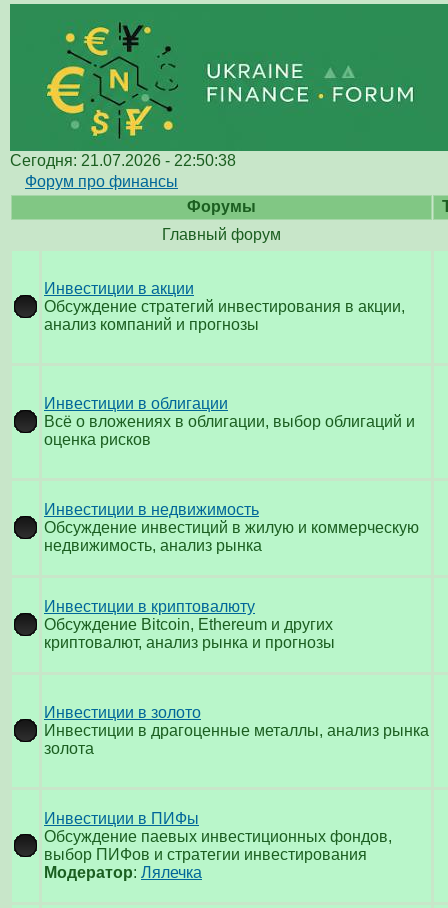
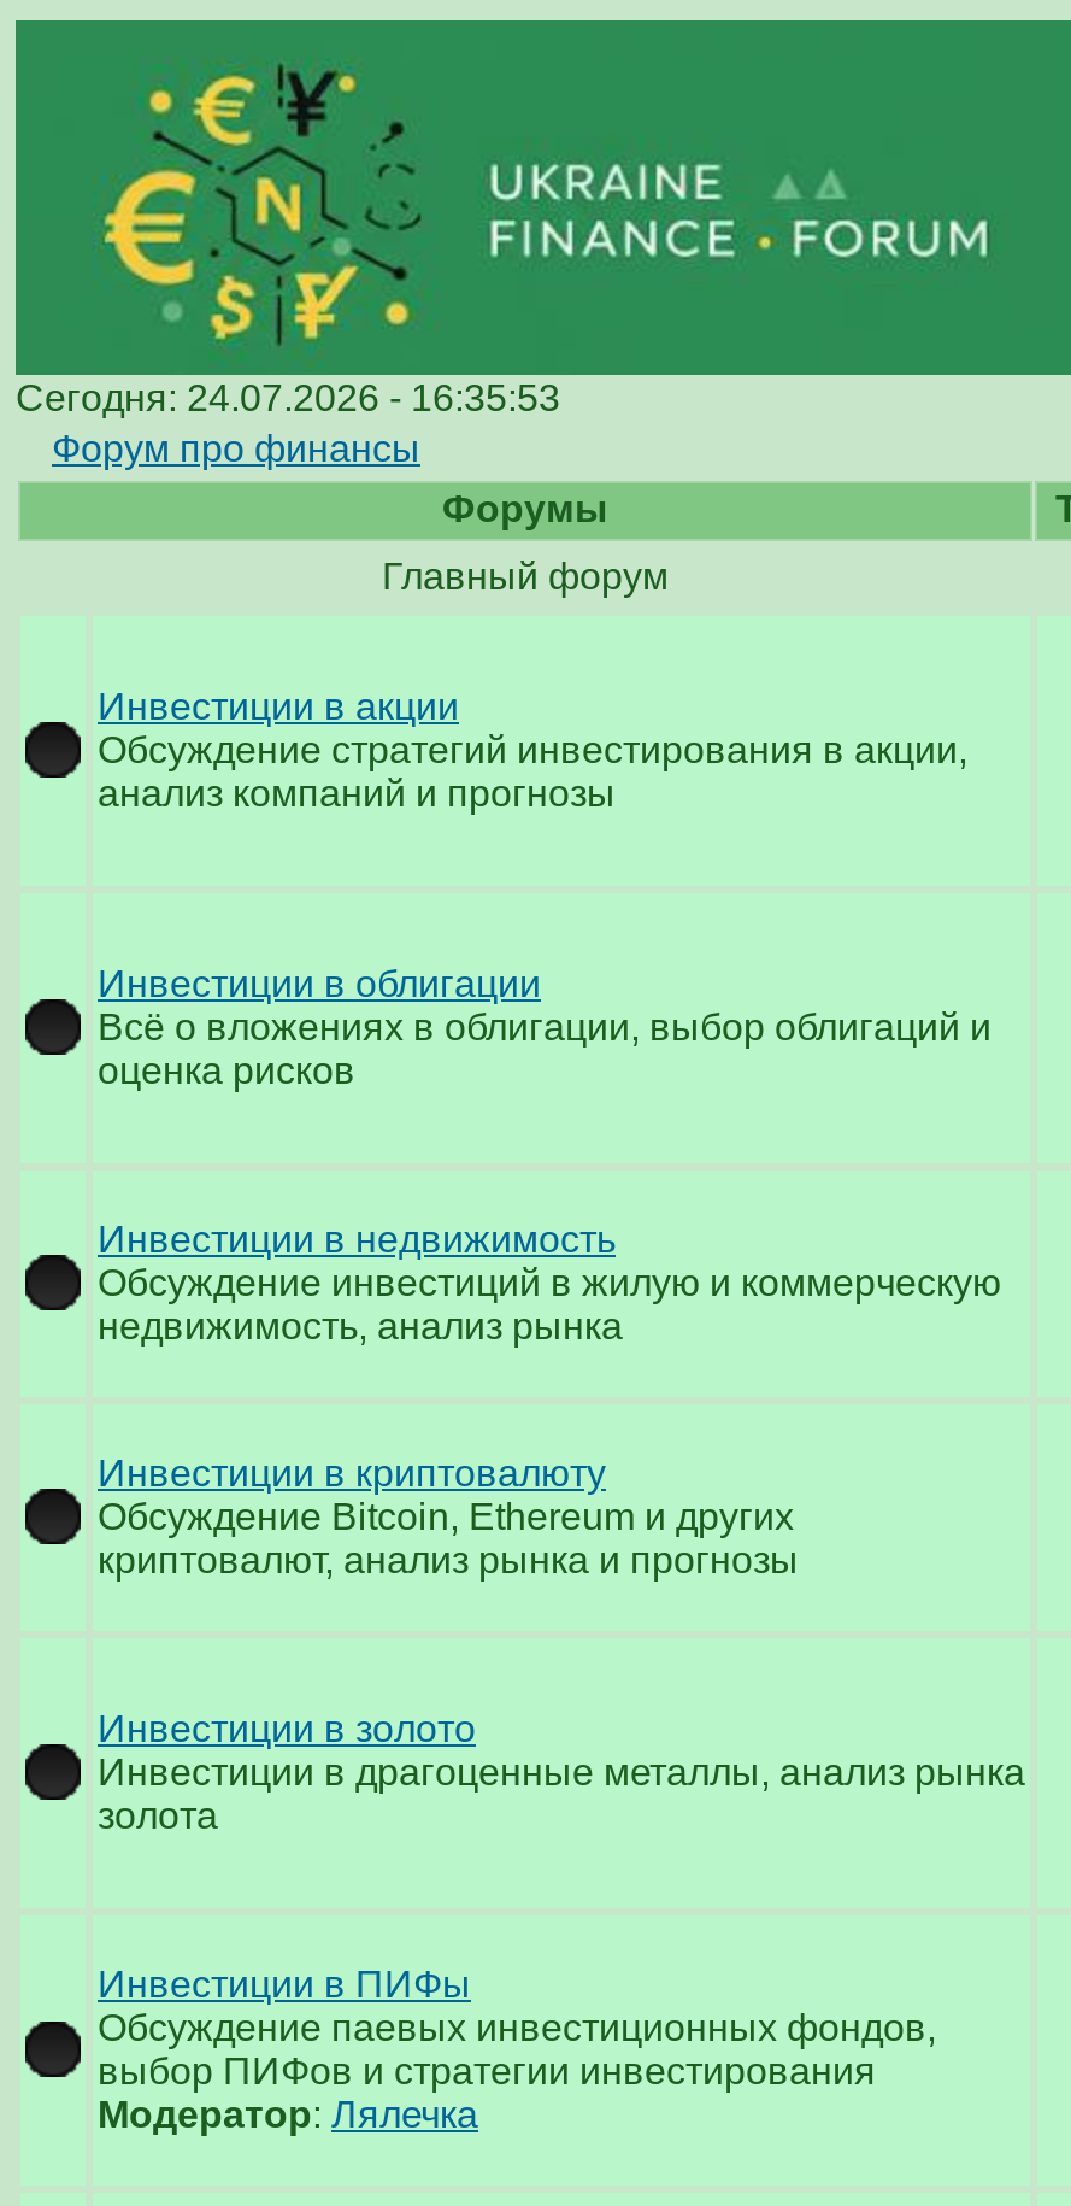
- Сегодня: 21.07.2026 - 22:50:38
+ Сегодня: 24.07.2026 - 16:35:53
